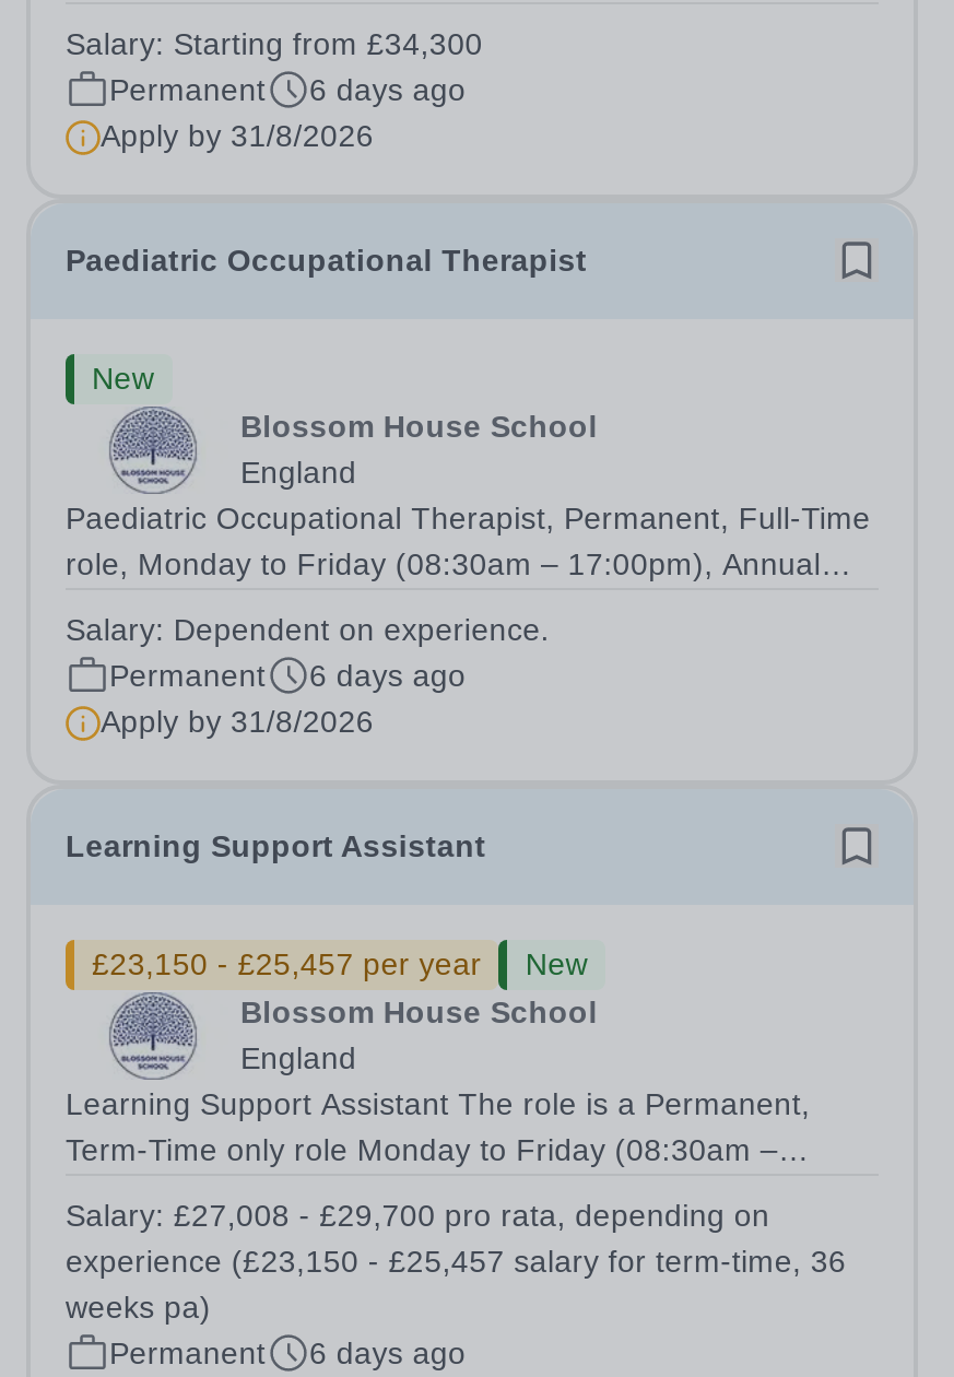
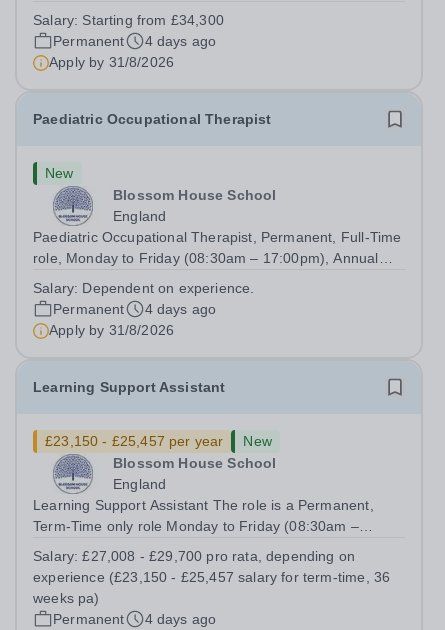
- Permanent 6 days ago
+ Permanent 4 days ago

- Permanent 6 days ago
+ Permanent 4 days ago

- Permanent 6 days ago
+ Permanent 4 days ago
